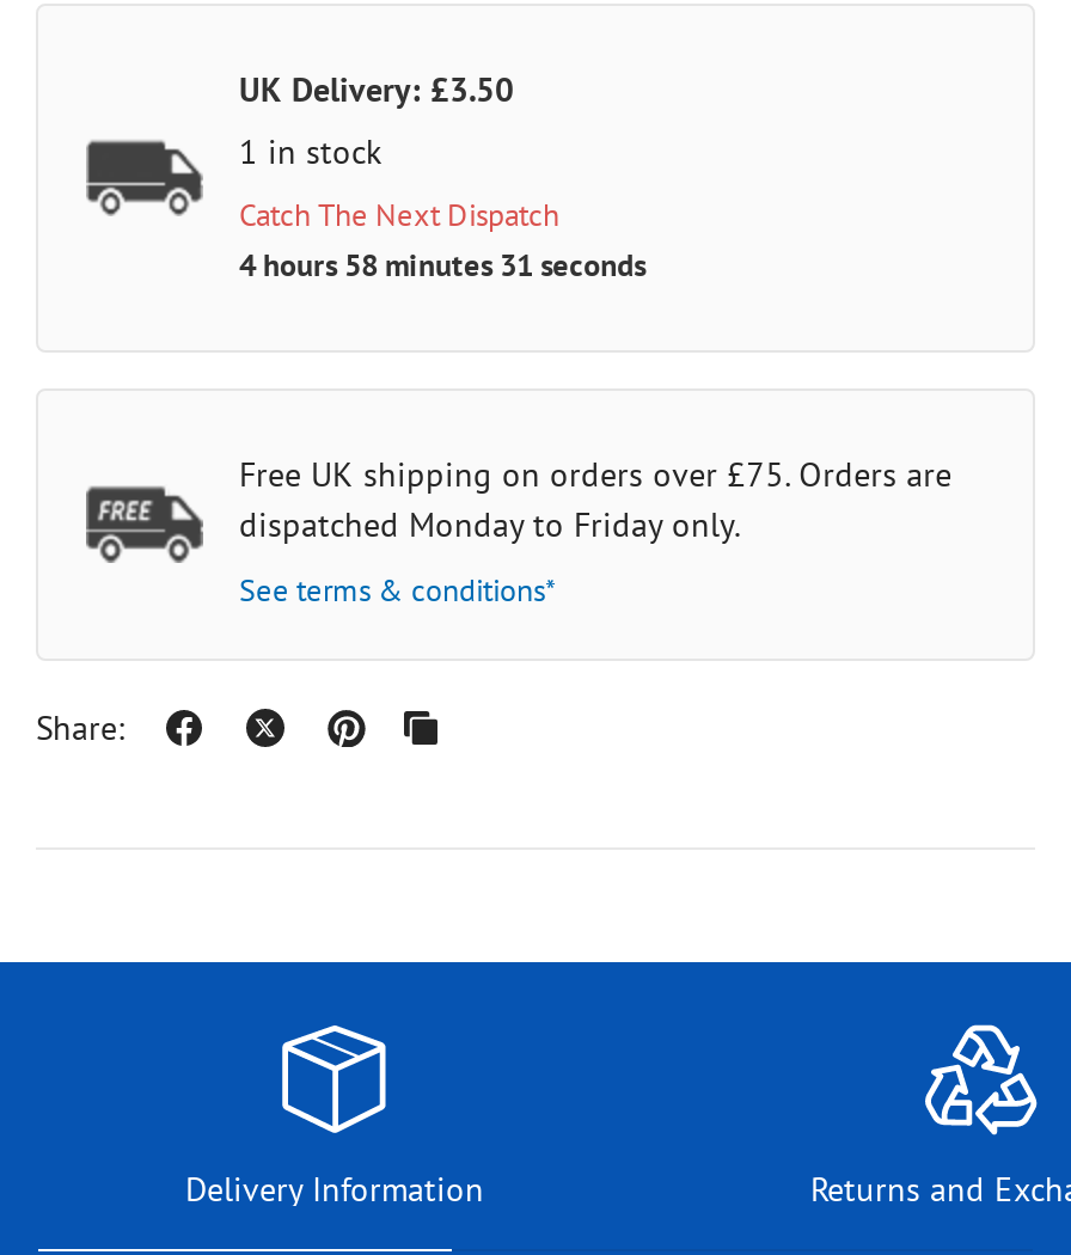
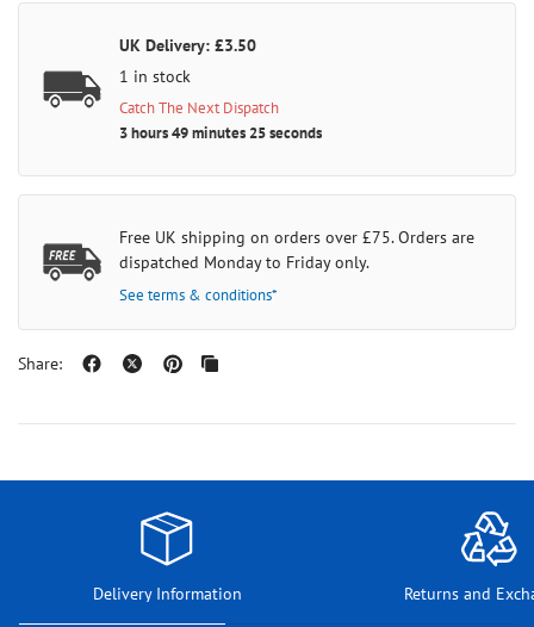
- 4 hours 58 minutes 31 seconds
+ 3 hours 49 minutes 25 seconds
